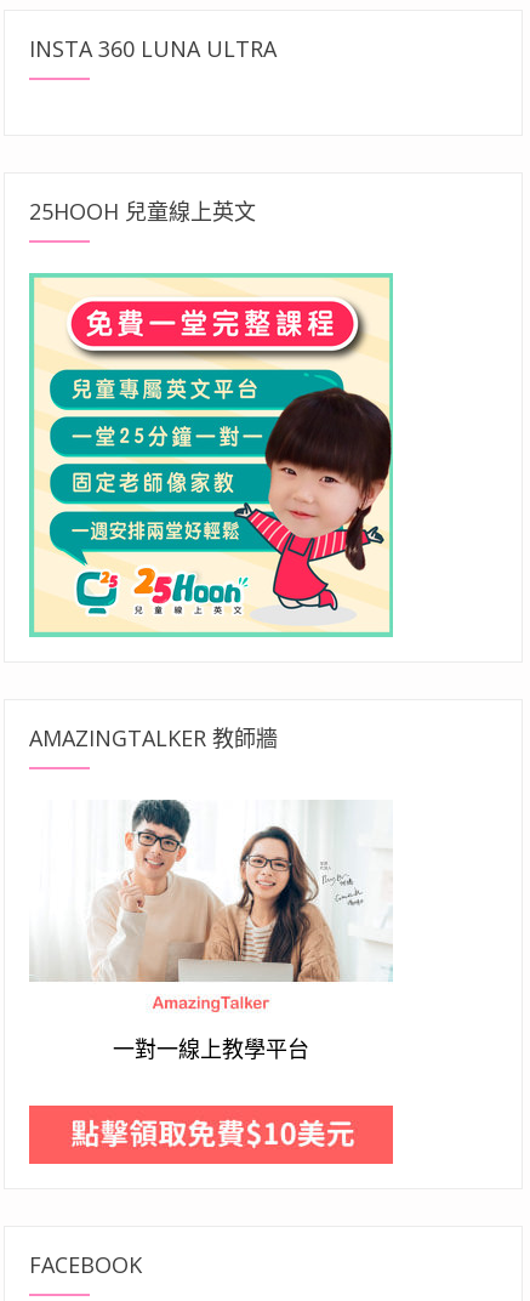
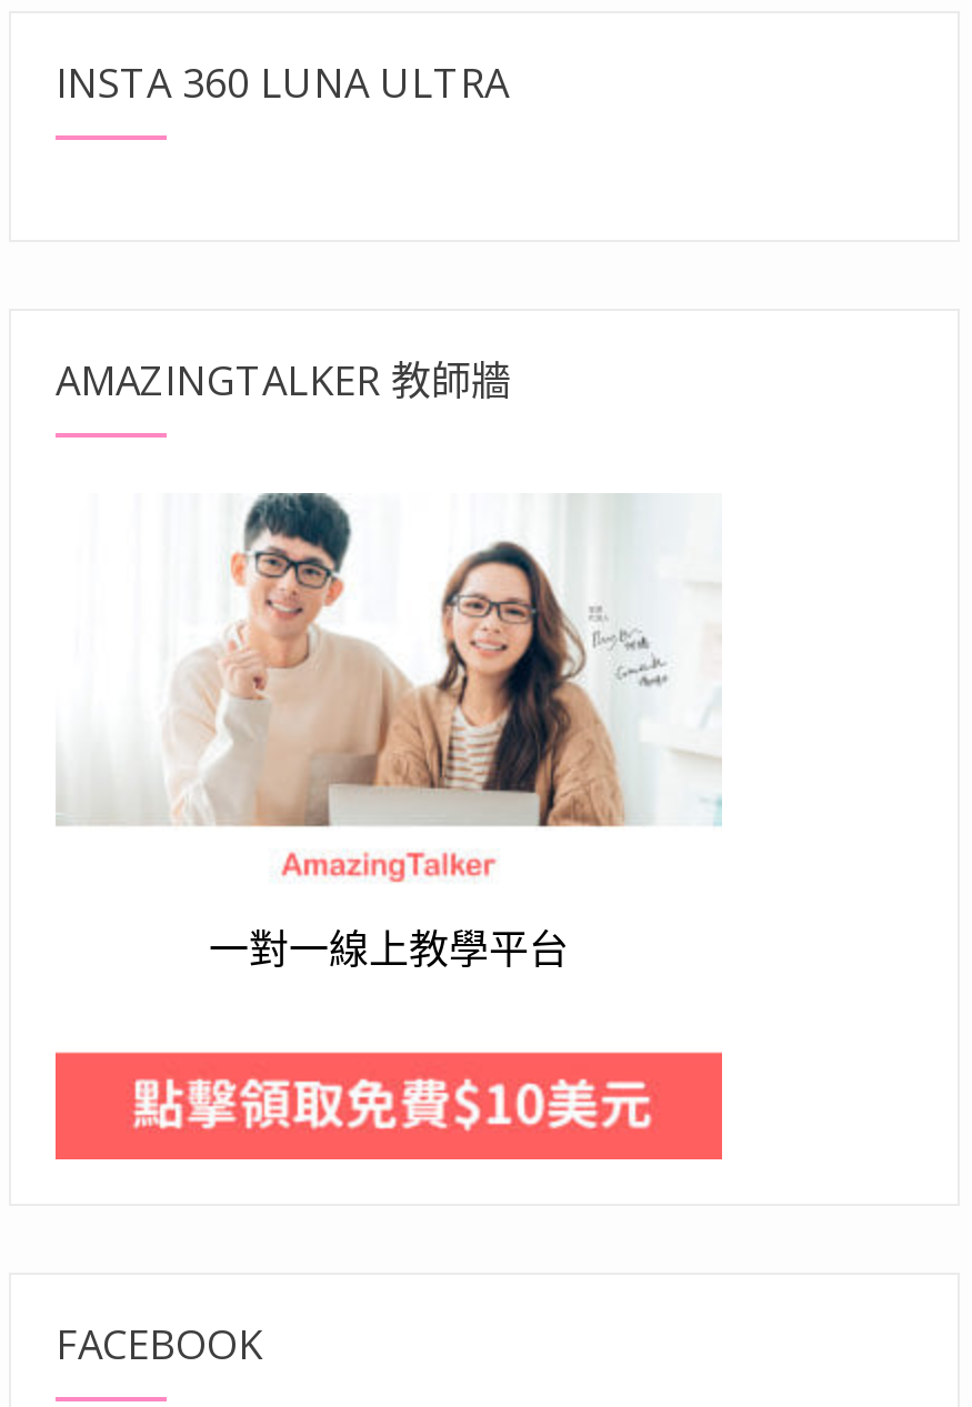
- 25HOOH 兒童線上英文

- [image]
